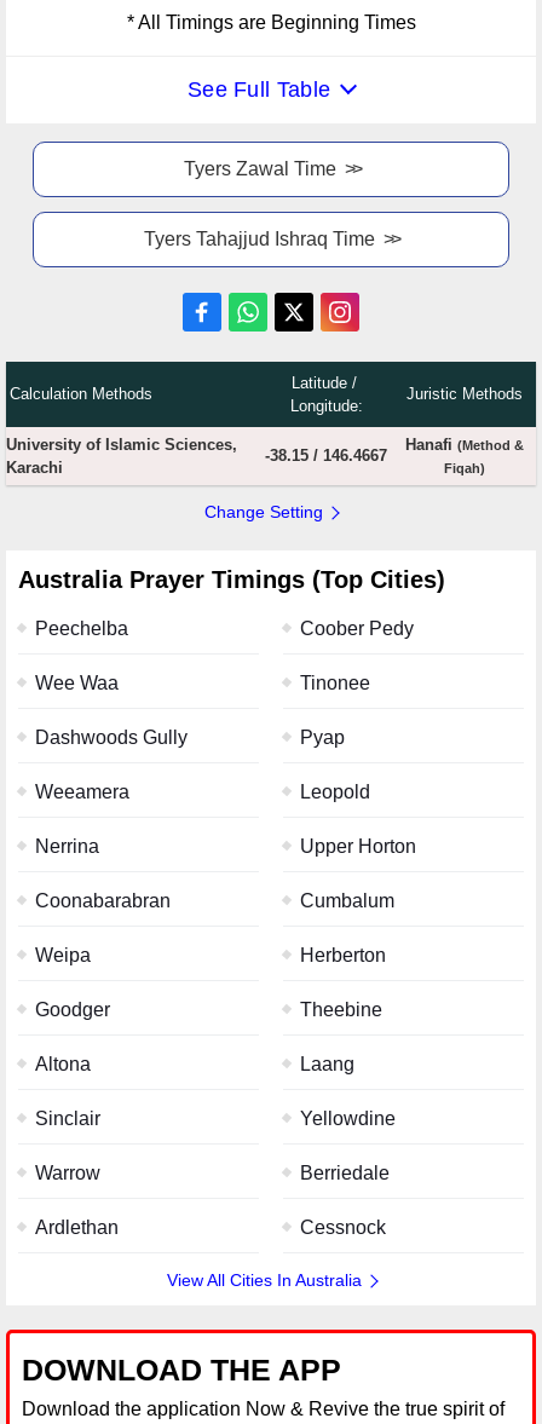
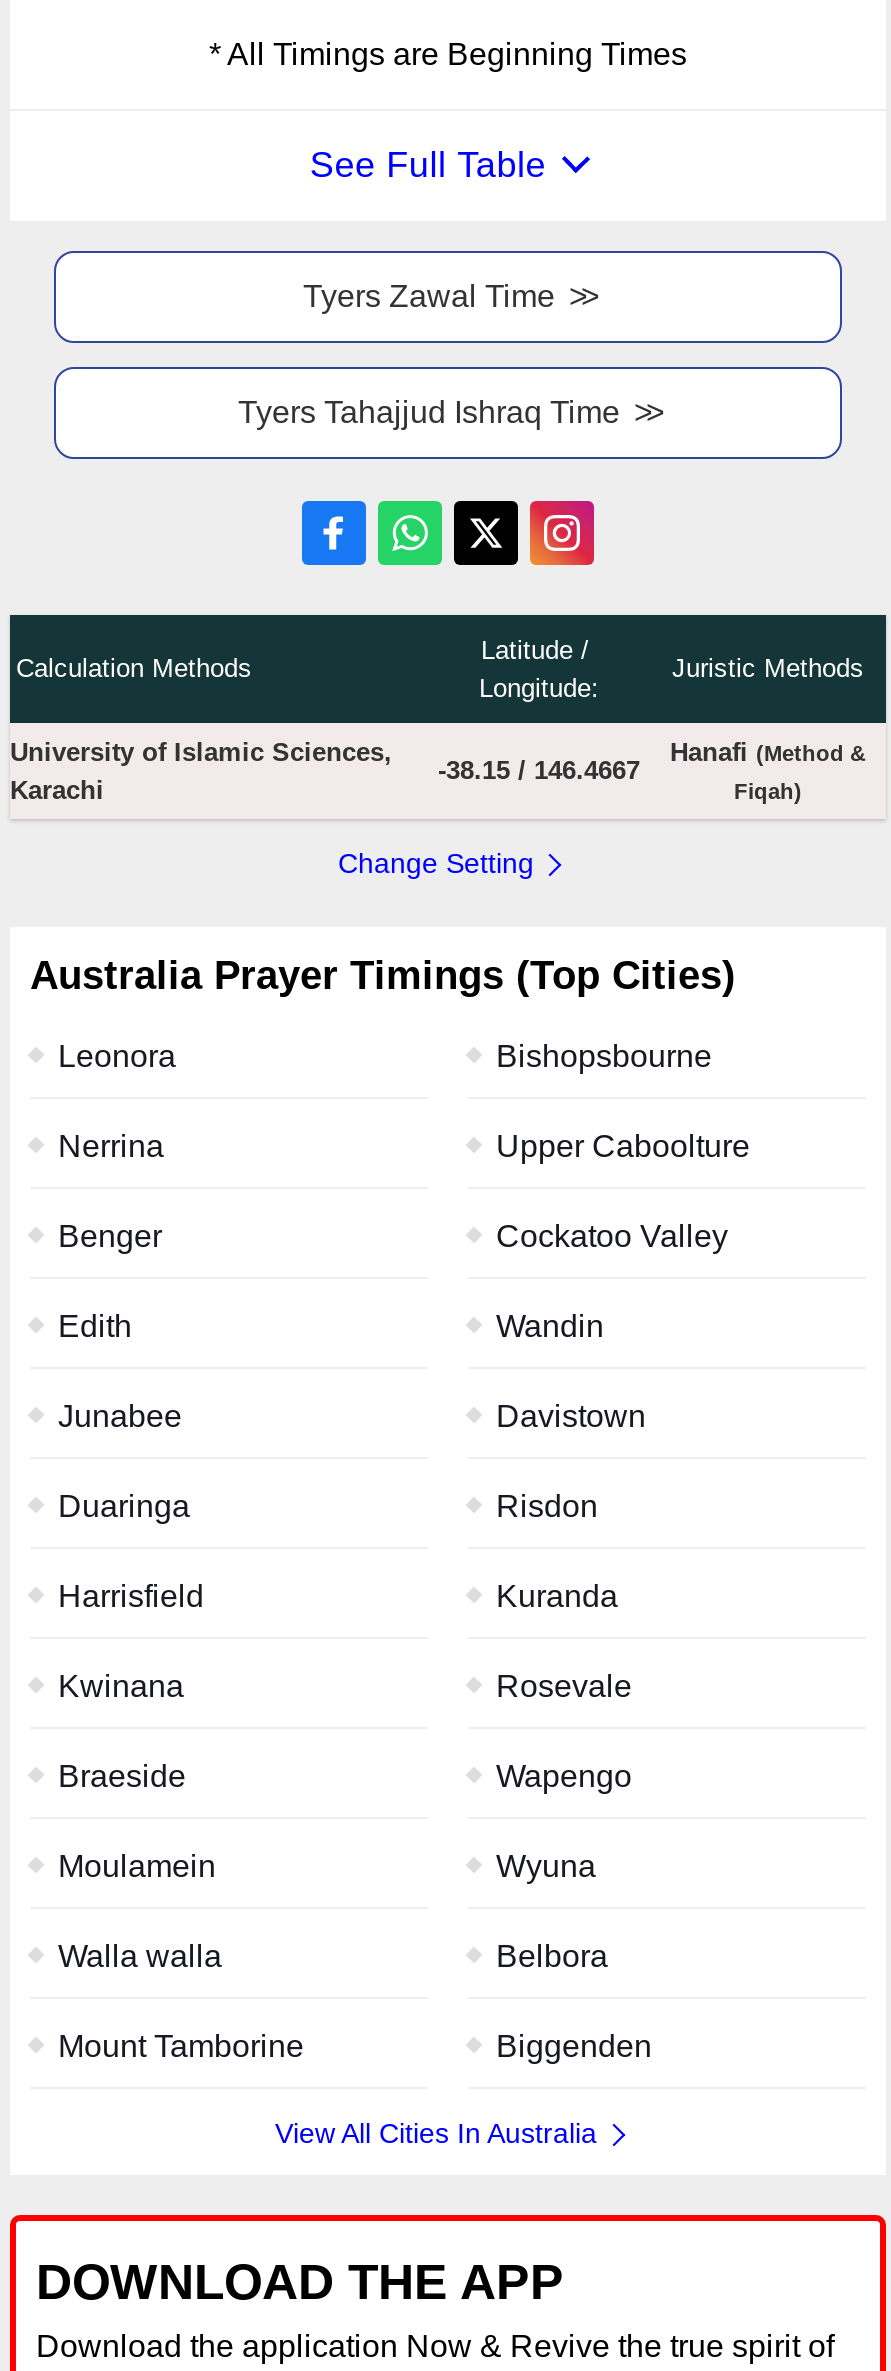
- Peechelba
- Coober Pedy
- Wee Waa
- Tinonee
- Dashwoods Gully
- Pyap
- Weeamera
- Leopold
+ Leonora
+ Bishopsbourne

- Upper Horton
- Coonabarabran
- Cumbalum
- Weipa
- Herberton
- Goodger
- Theebine
- Altona
- Laang
- Sinclair
- Yellowdine
- Warrow
- Berriedale
- Ardlethan
- Cessnock
+ Upper Caboolture
+ Benger
+ Cockatoo Valley
+ Edith
+ Wandin
+ Junabee
+ Davistown
+ Duaringa
+ Risdon
+ Harrisfield
+ Kuranda
+ Kwinana
+ Rosevale
+ Braeside
+ Wapengo
+ Moulamein
+ Wyuna
+ Walla walla
+ Belbora
+ Mount Tamborine
+ Biggenden

moved up: Nerrina
